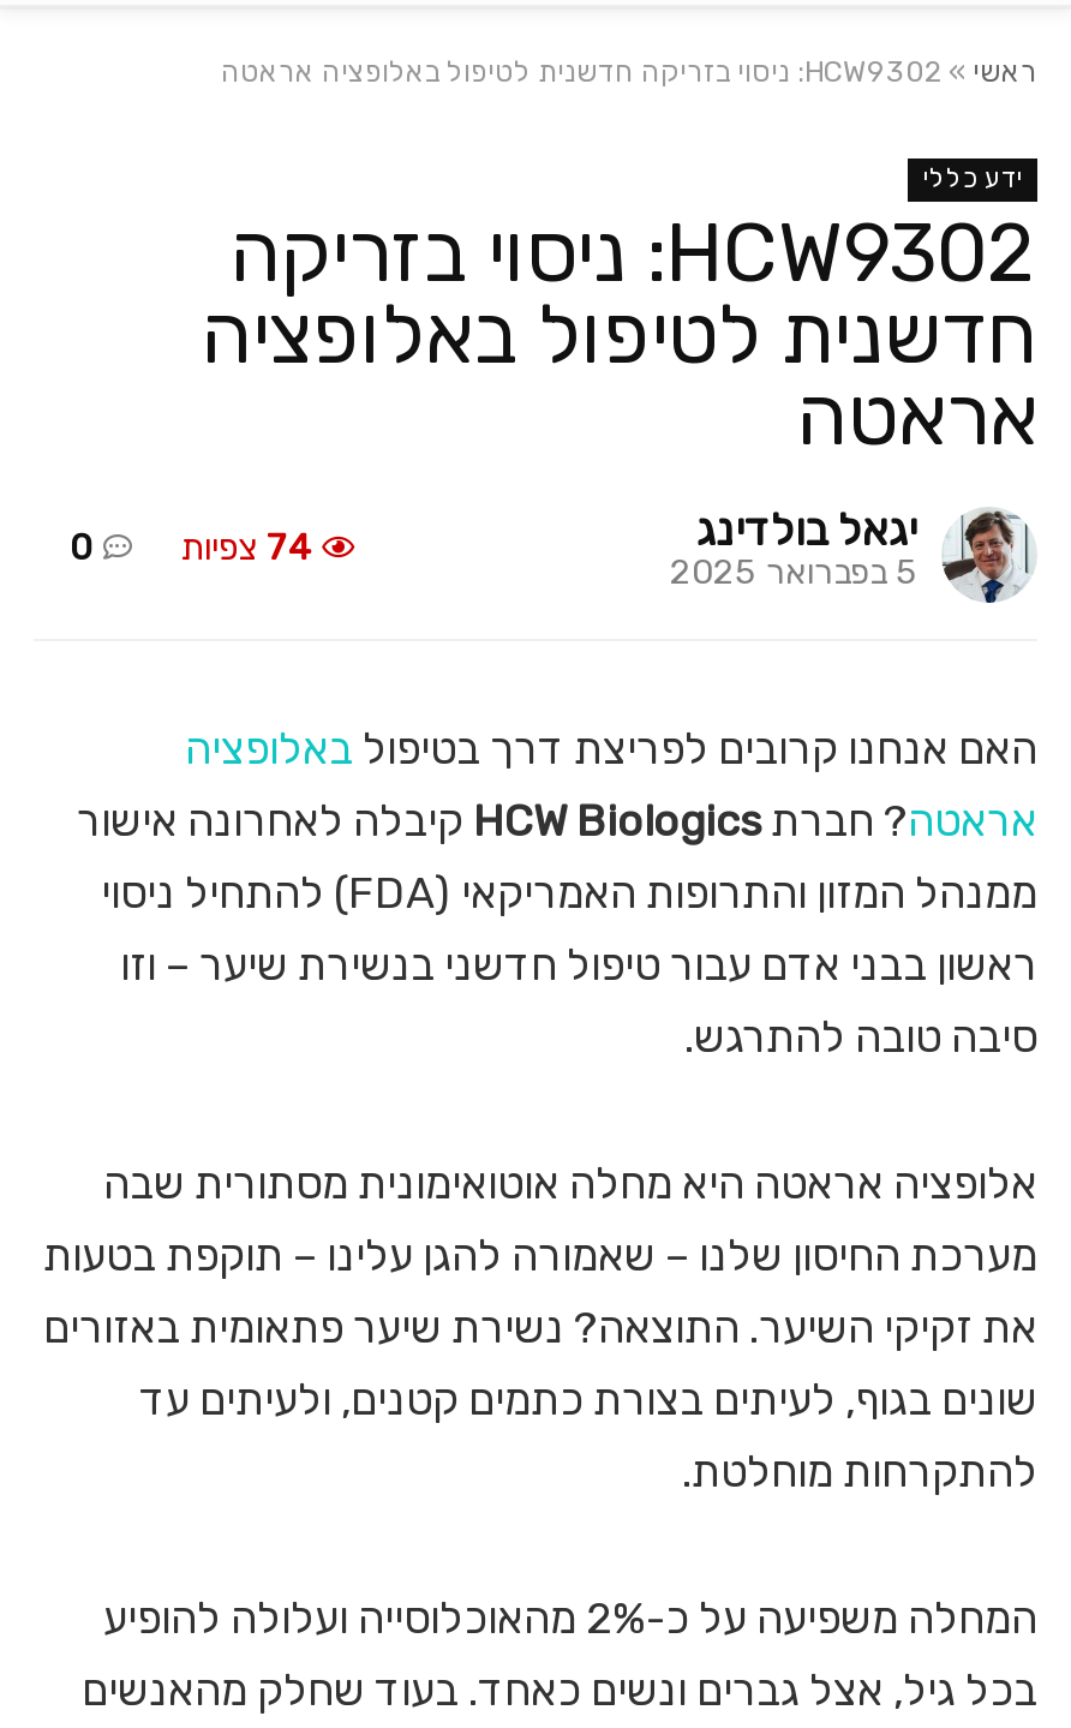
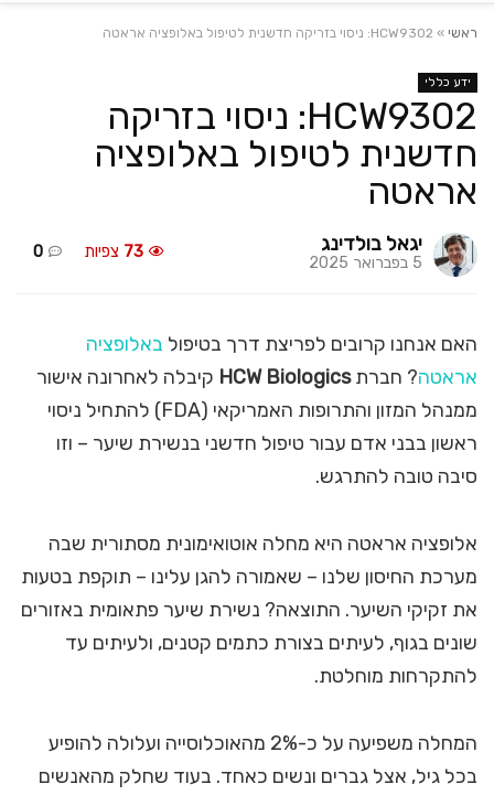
- 74 צפיות
+ 73 צפיות
